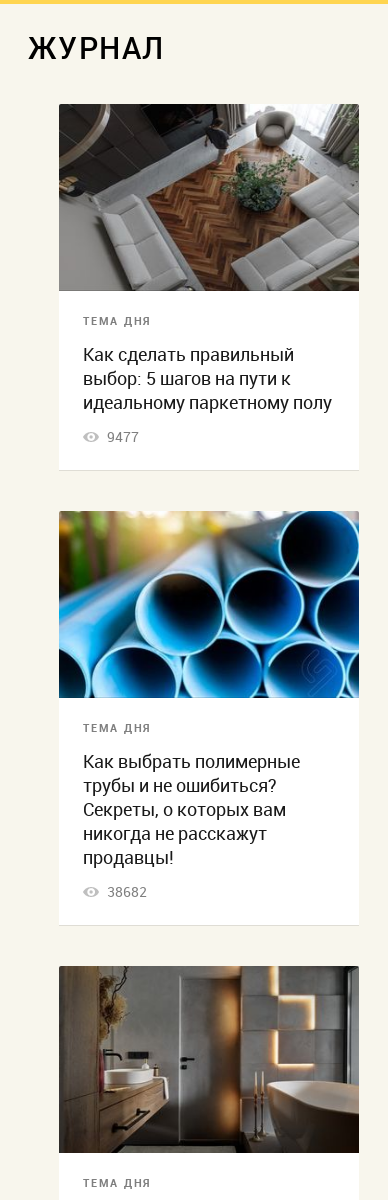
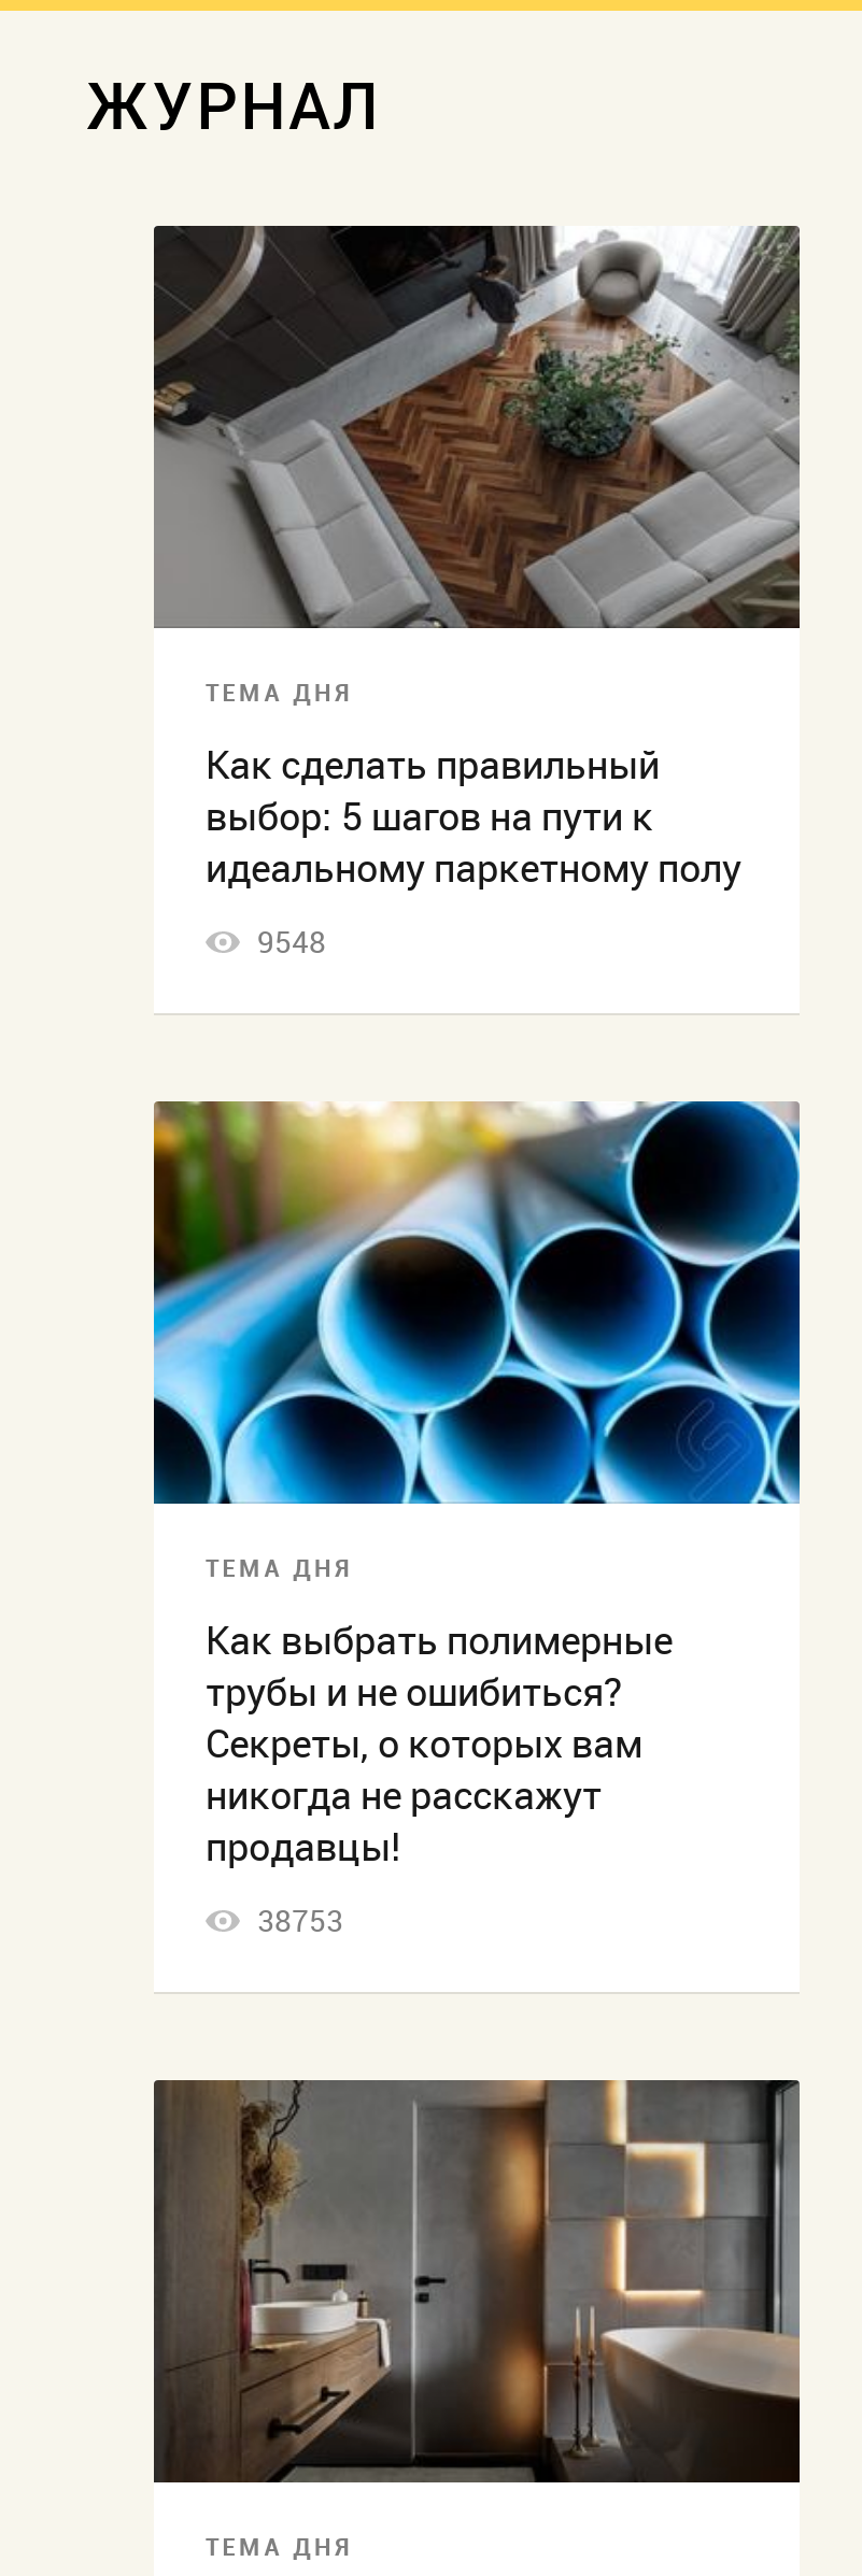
- 9477
+ 9548

- 38682
+ 38753
